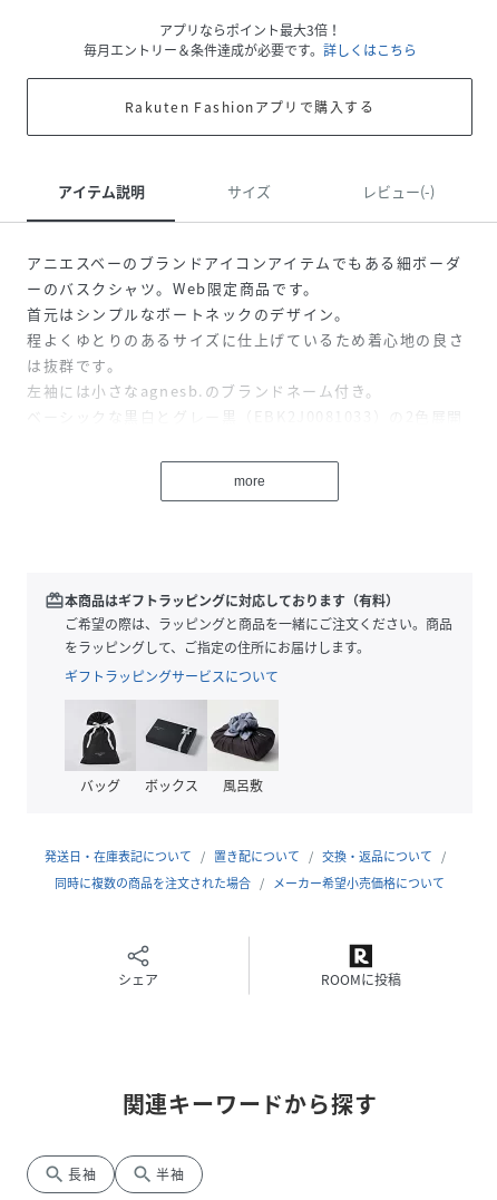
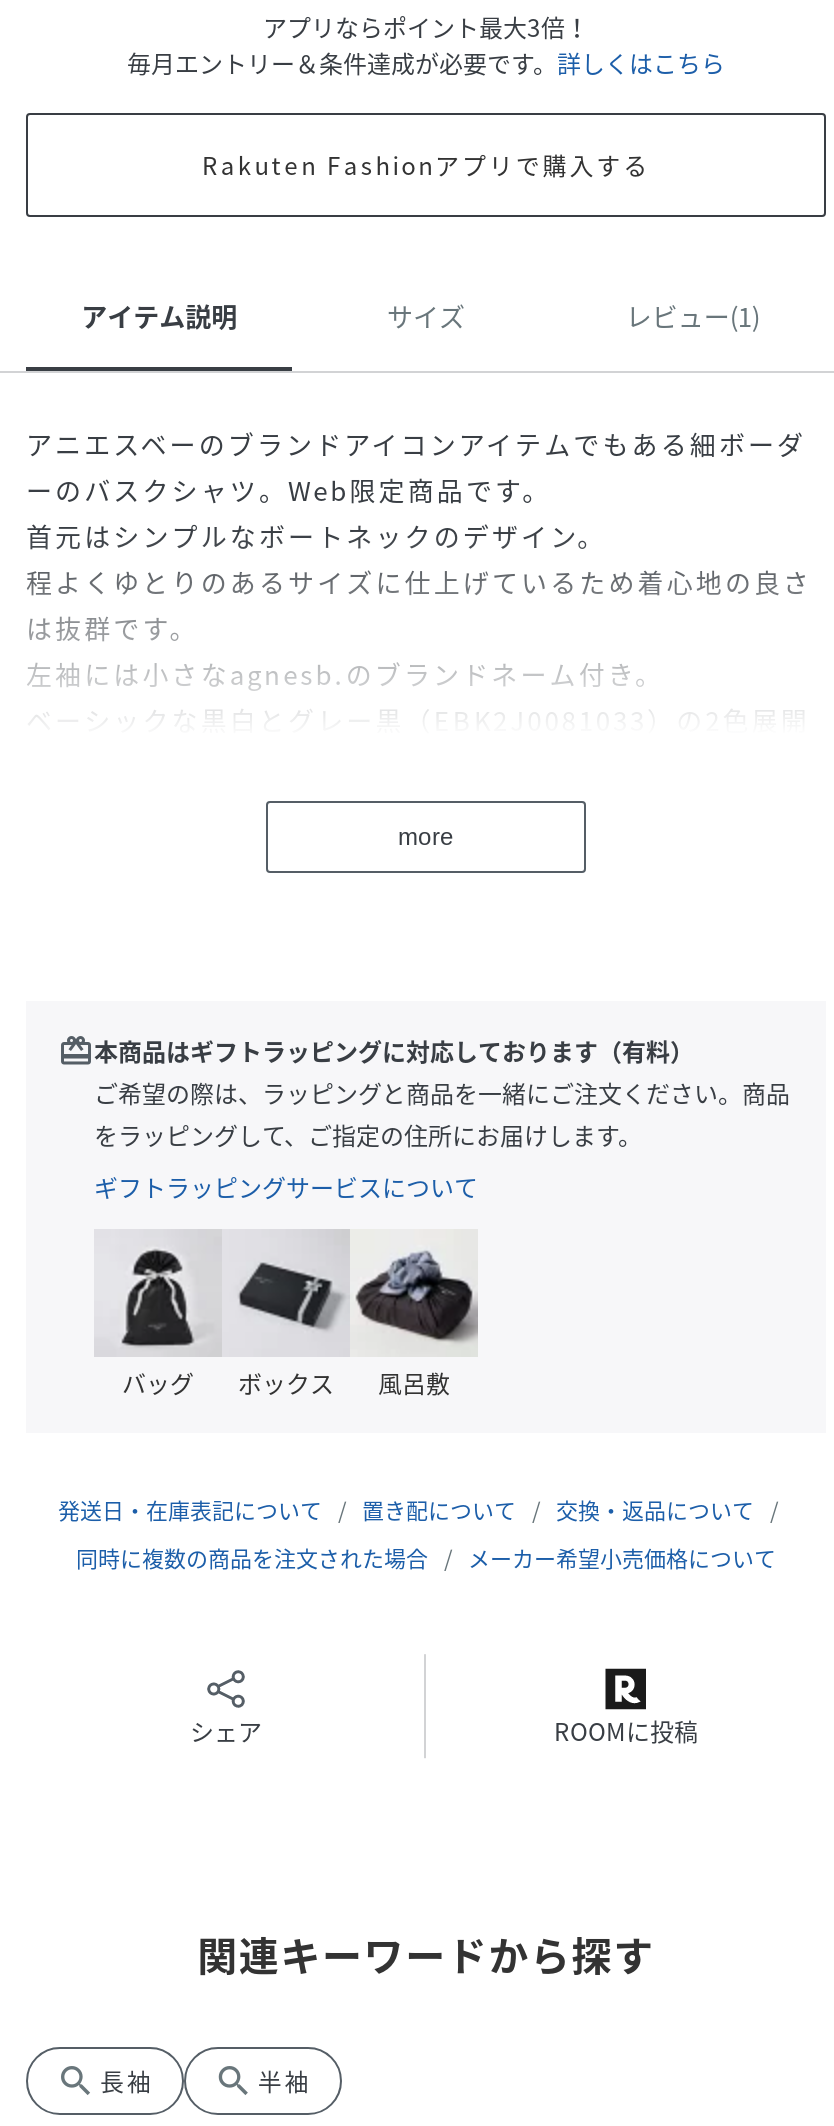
- レビュー(-)
+ レビュー(1)
